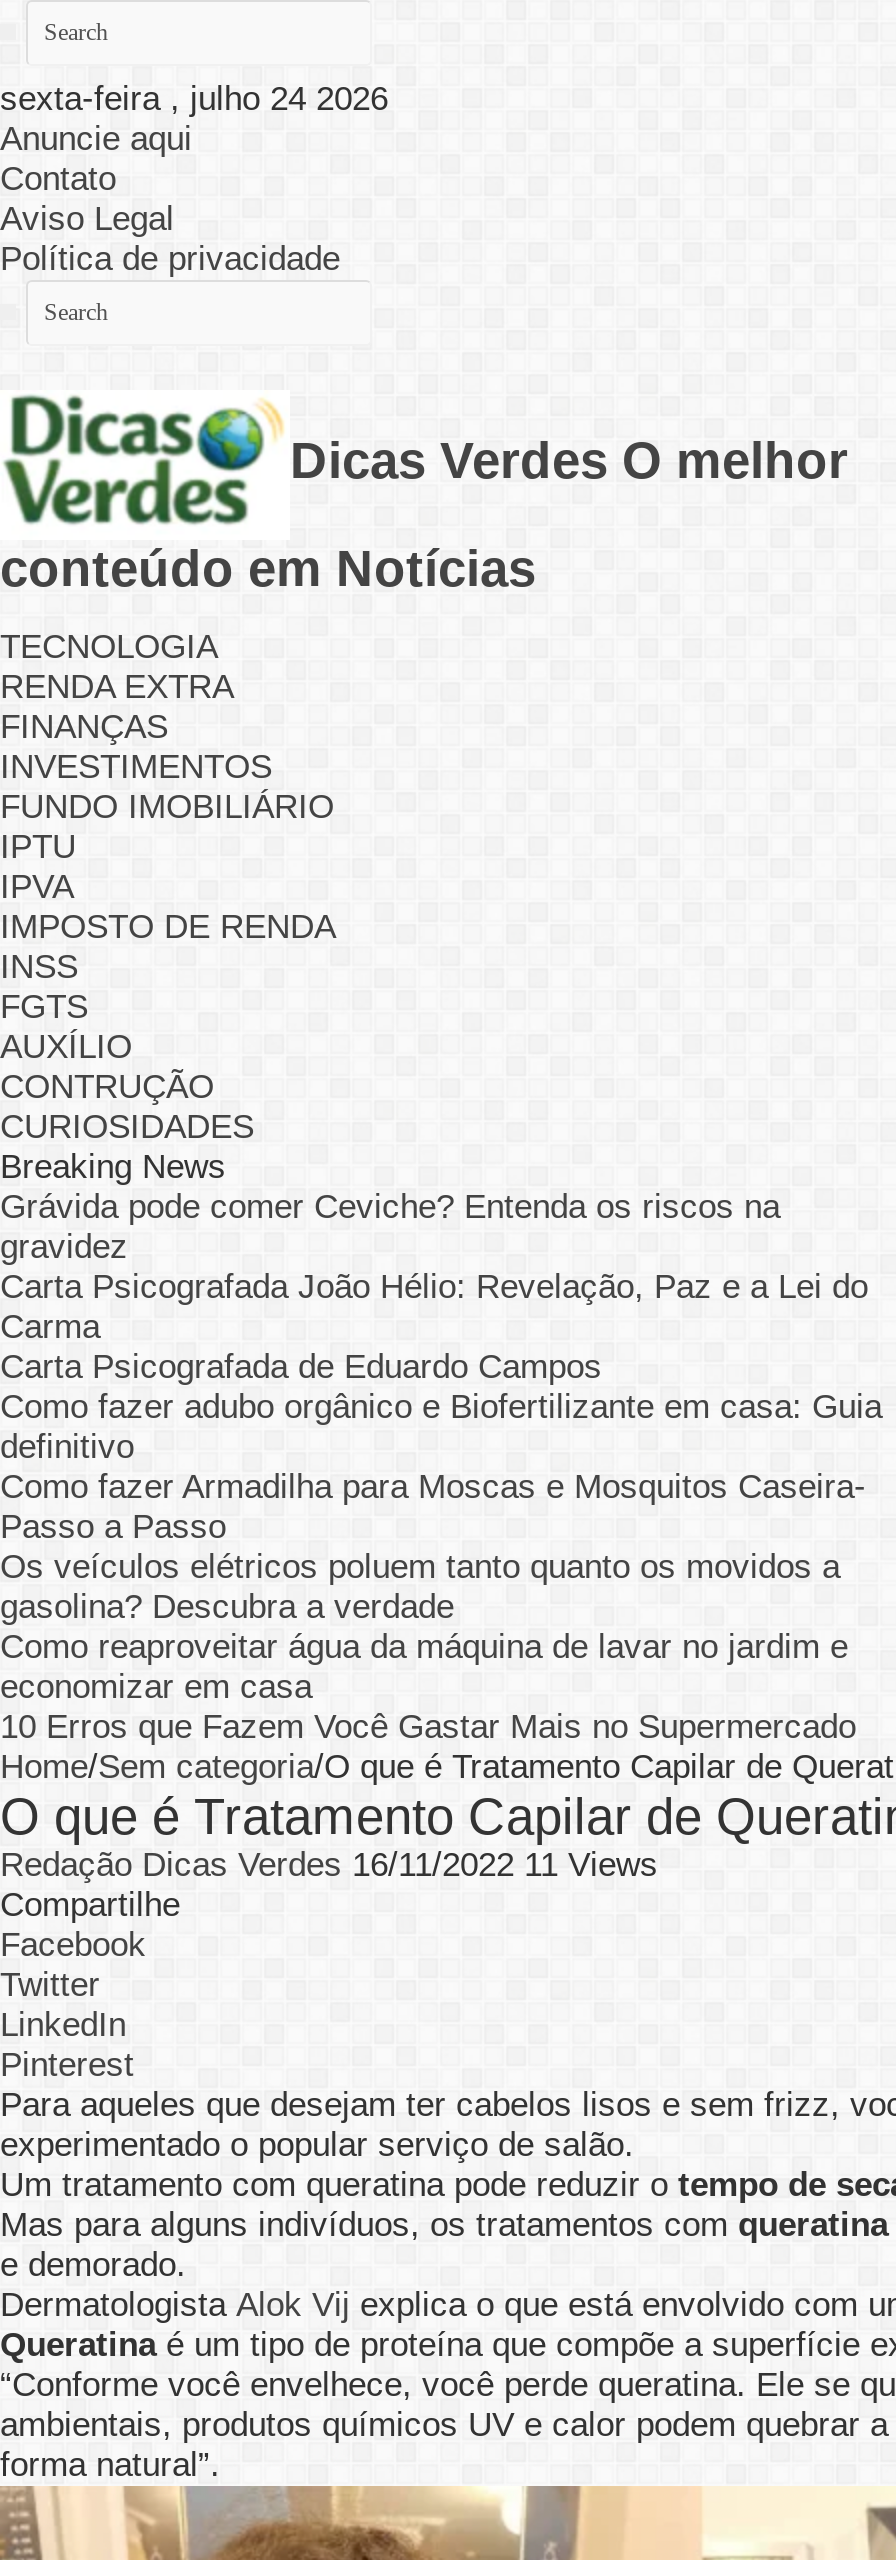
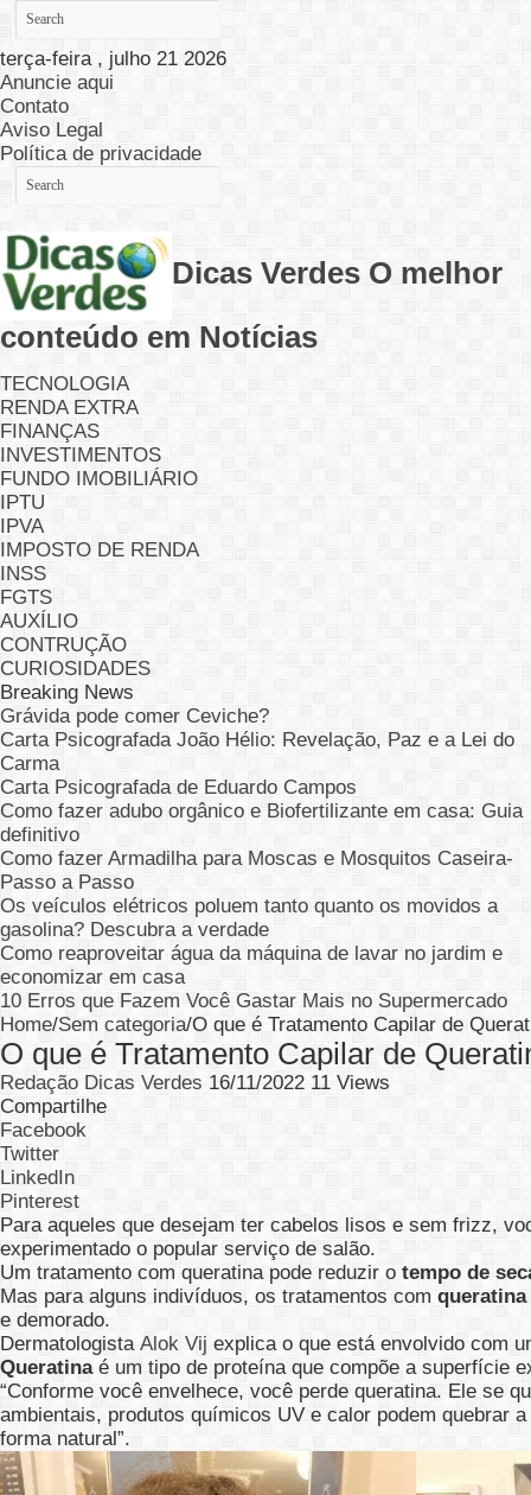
- sexta-feira , julho 24 2026
+ terça-feira , julho 21 2026

- Grávida pode comer Ceviche? Entenda os riscos na
- gravidez
+ Grávida pode comer Ceviche?
